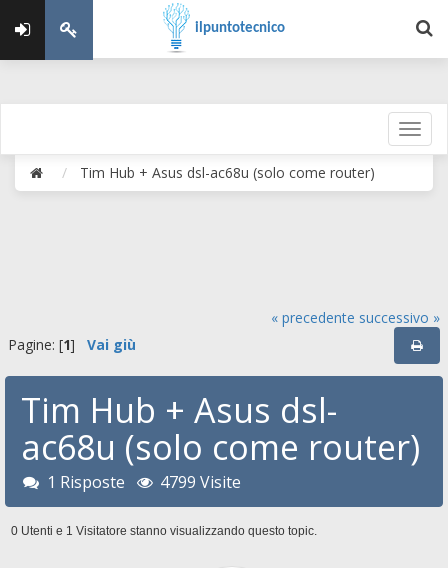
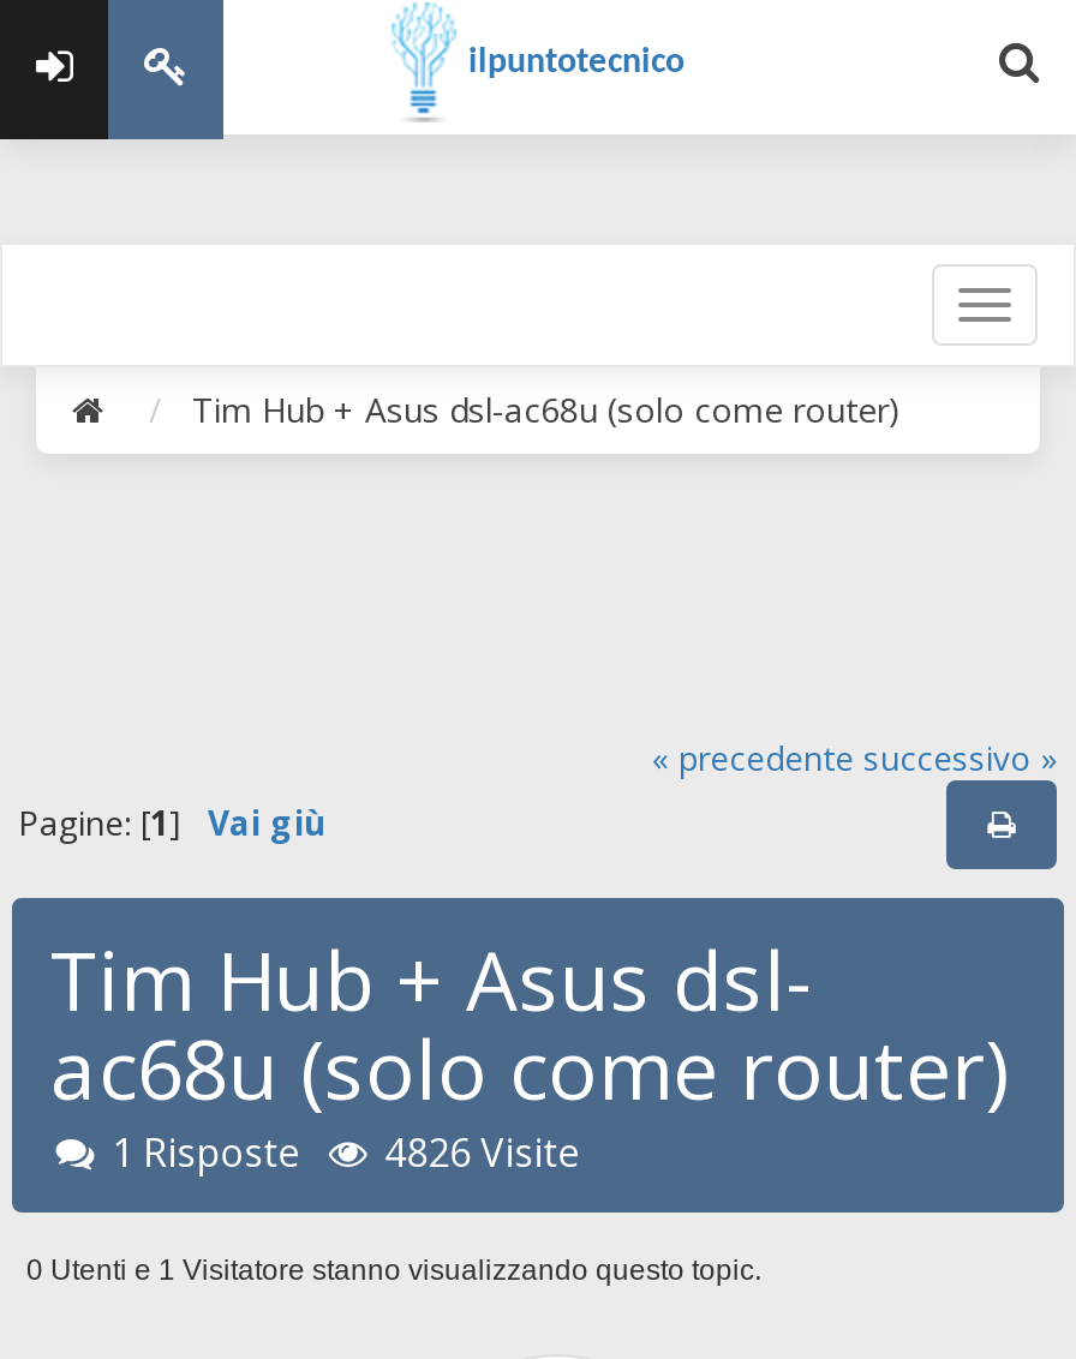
- 1 Risposte 4799 Visite
+ 1 Risposte 4826 Visite
